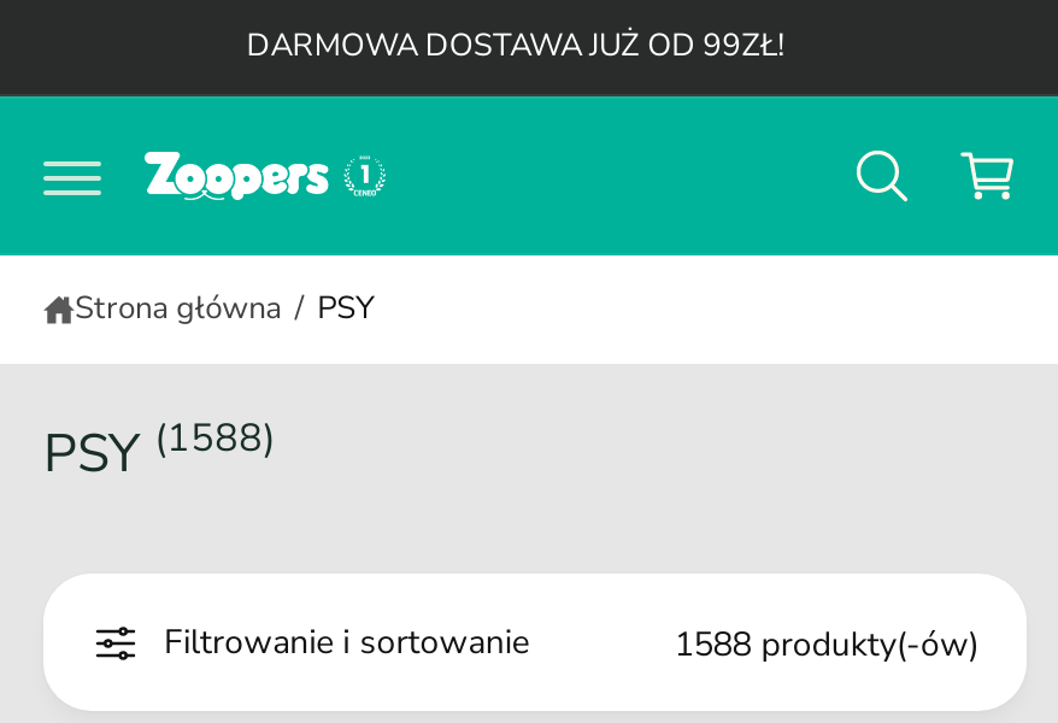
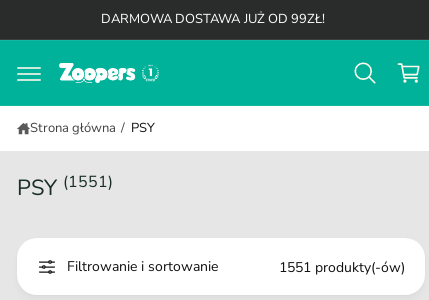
- PSY (1588)
+ PSY (1551)

- 1588 produkty(-ów)
+ 1551 produkty(-ów)
